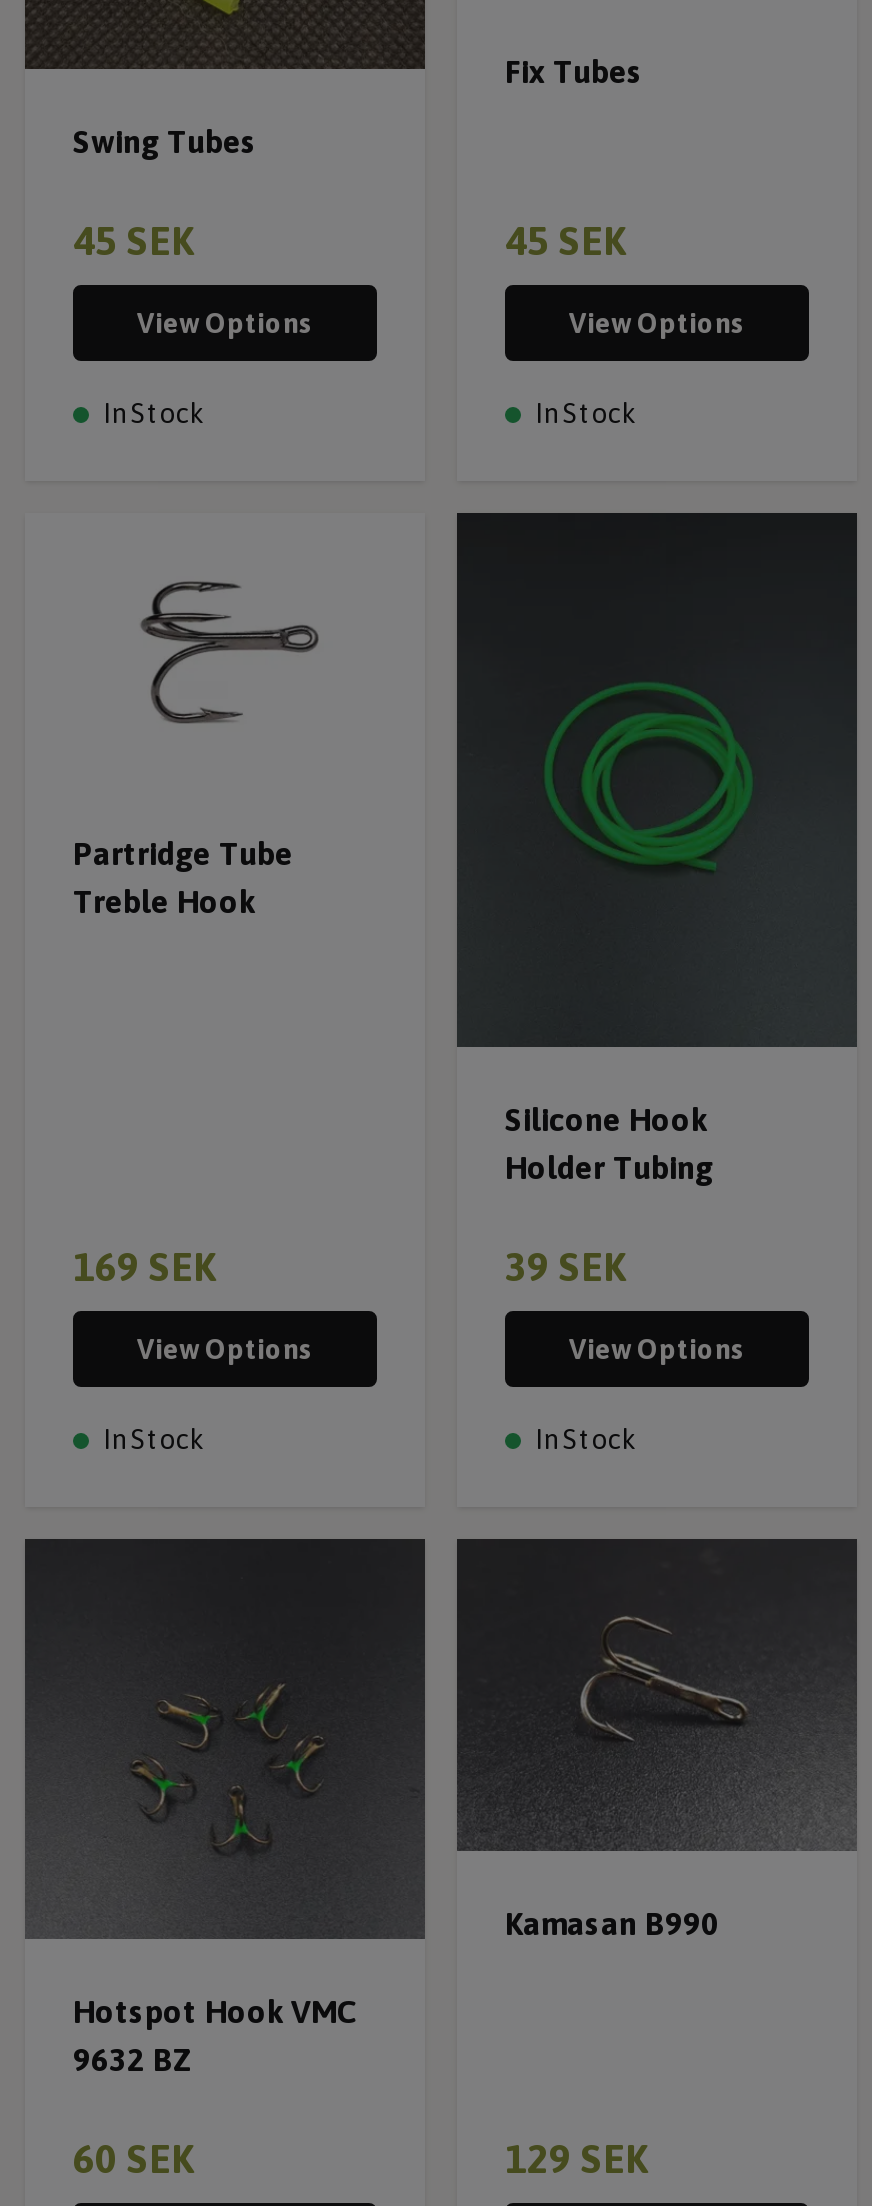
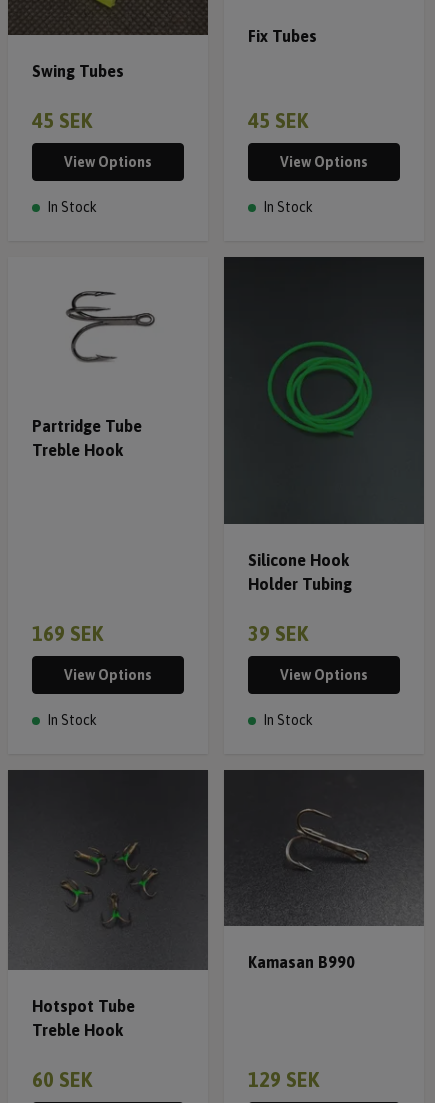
- Hotspot Hook VMC
- 9632 BZ
+ Hotspot Tube
+ Treble Hook
